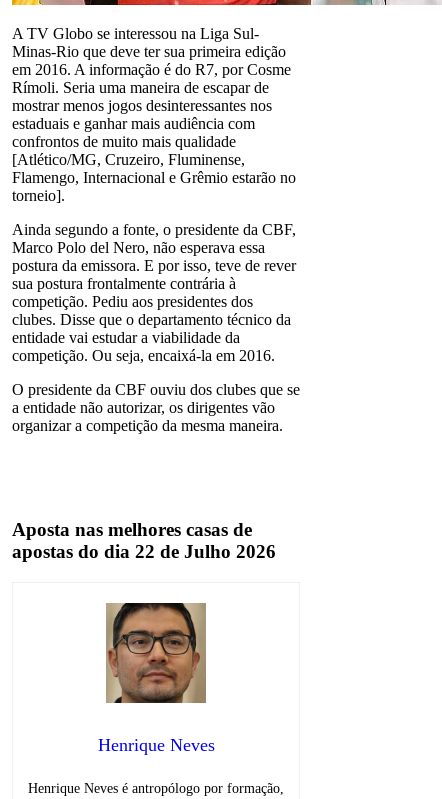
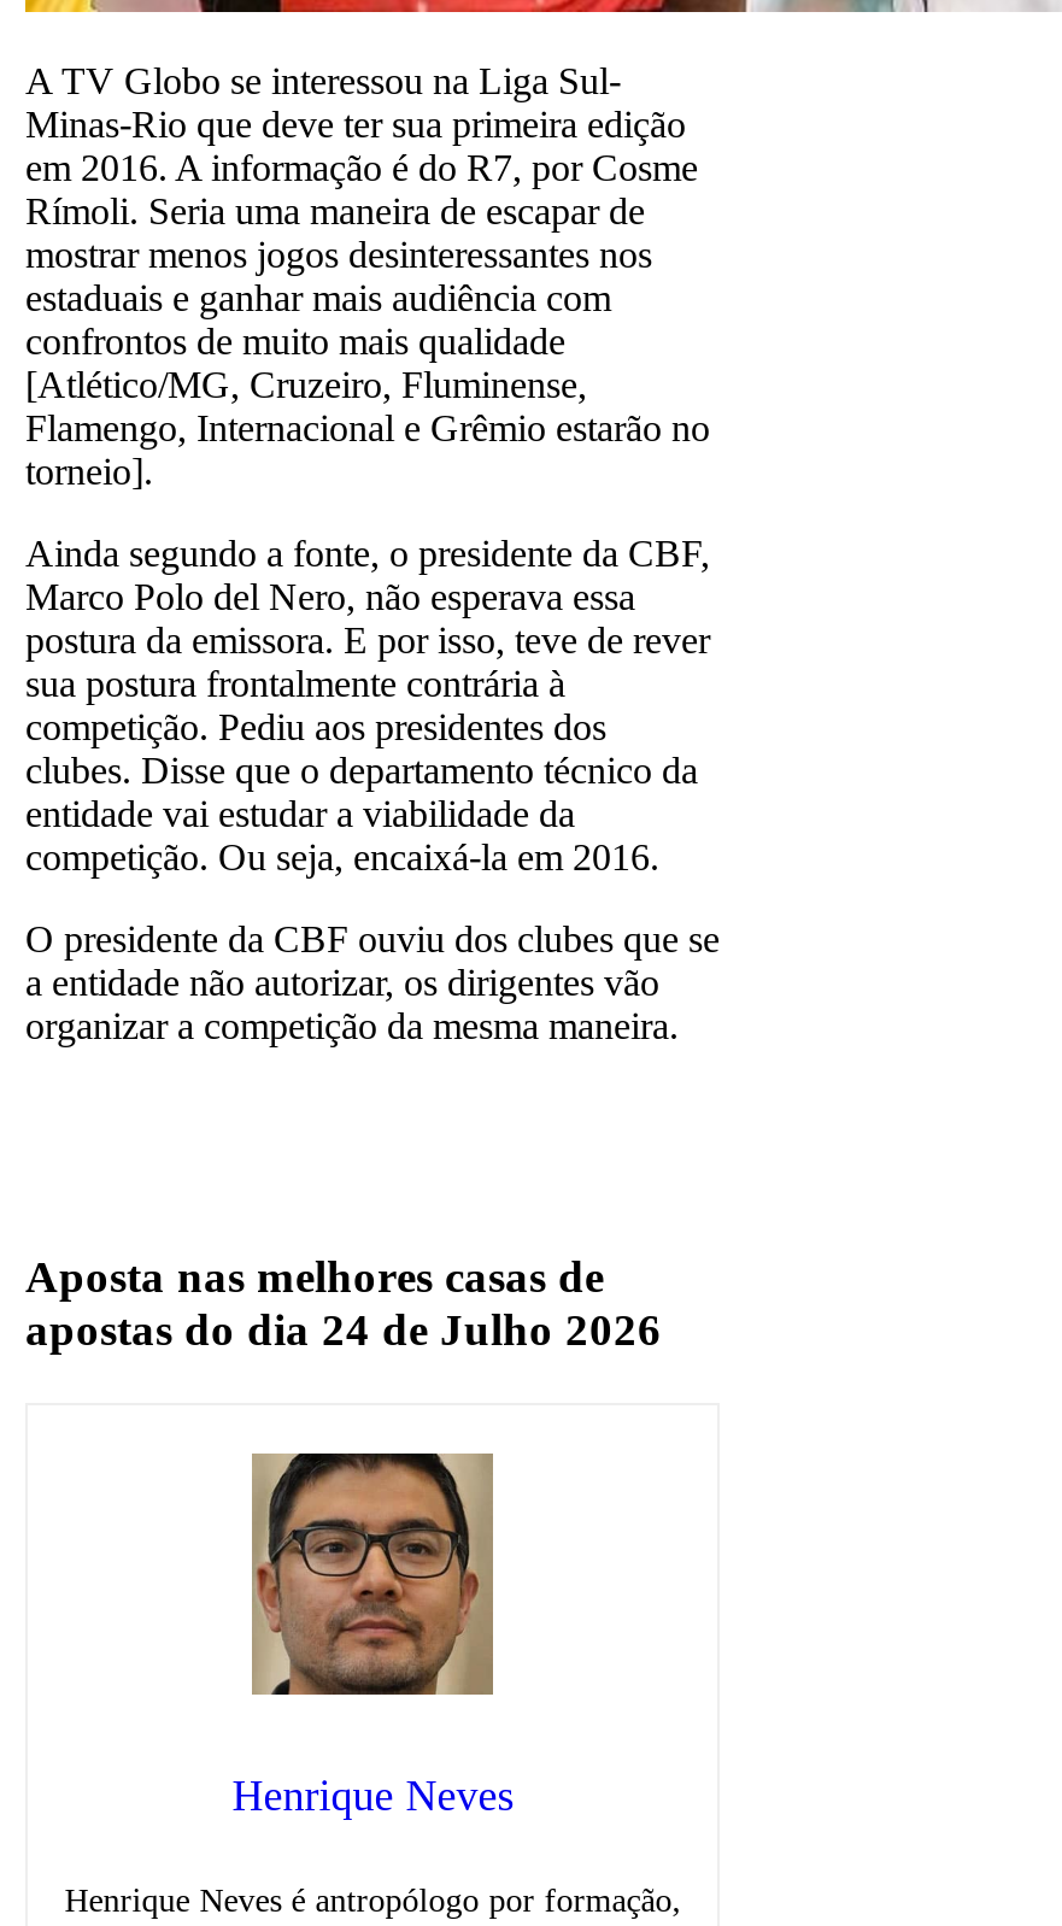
- apostas do dia 22 de Julho 2026
+ apostas do dia 24 de Julho 2026
